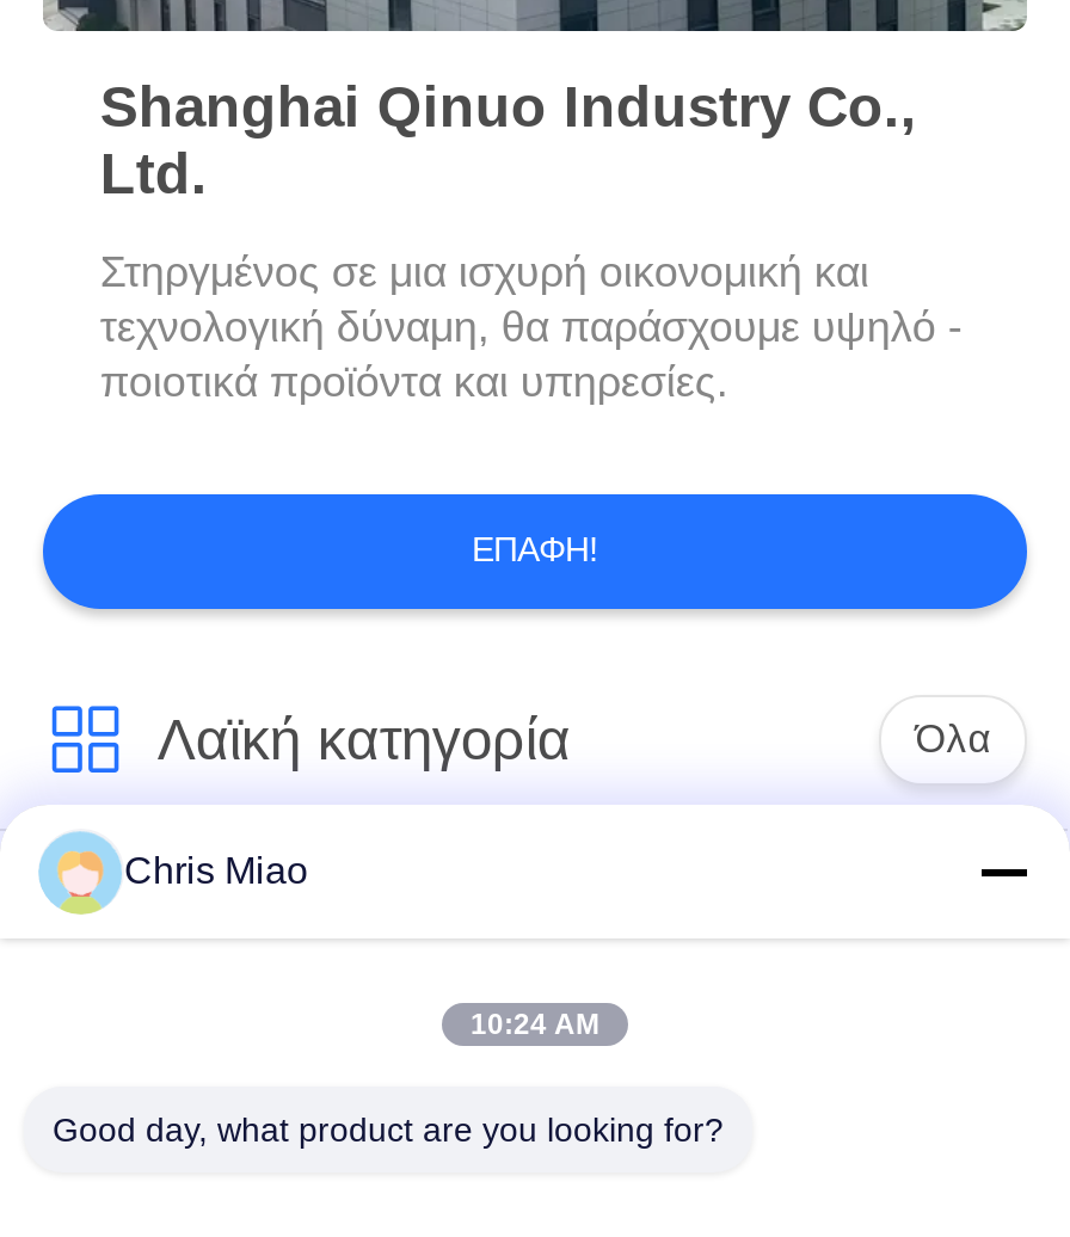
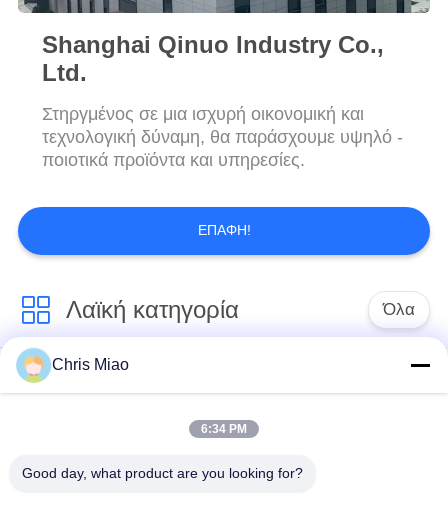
- 10:24 AM
+ 6:34 PM
